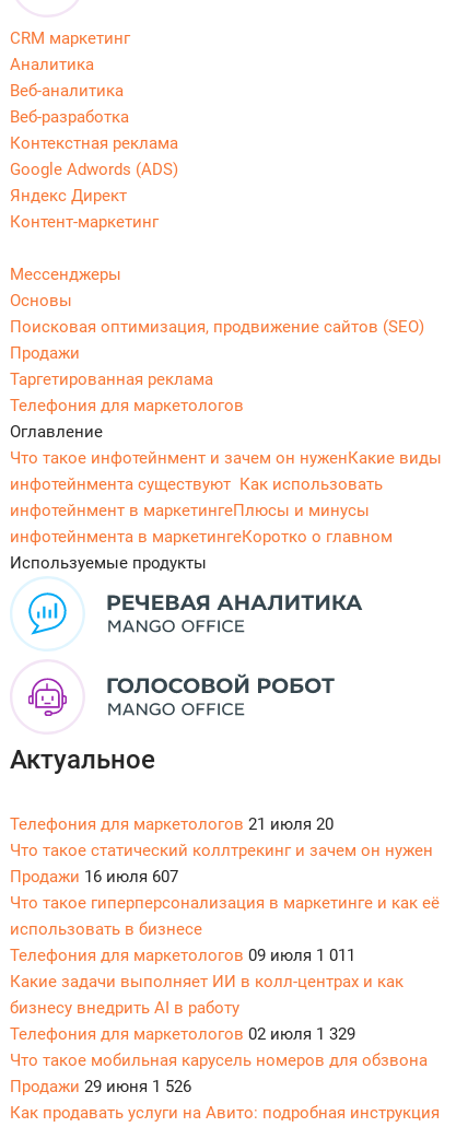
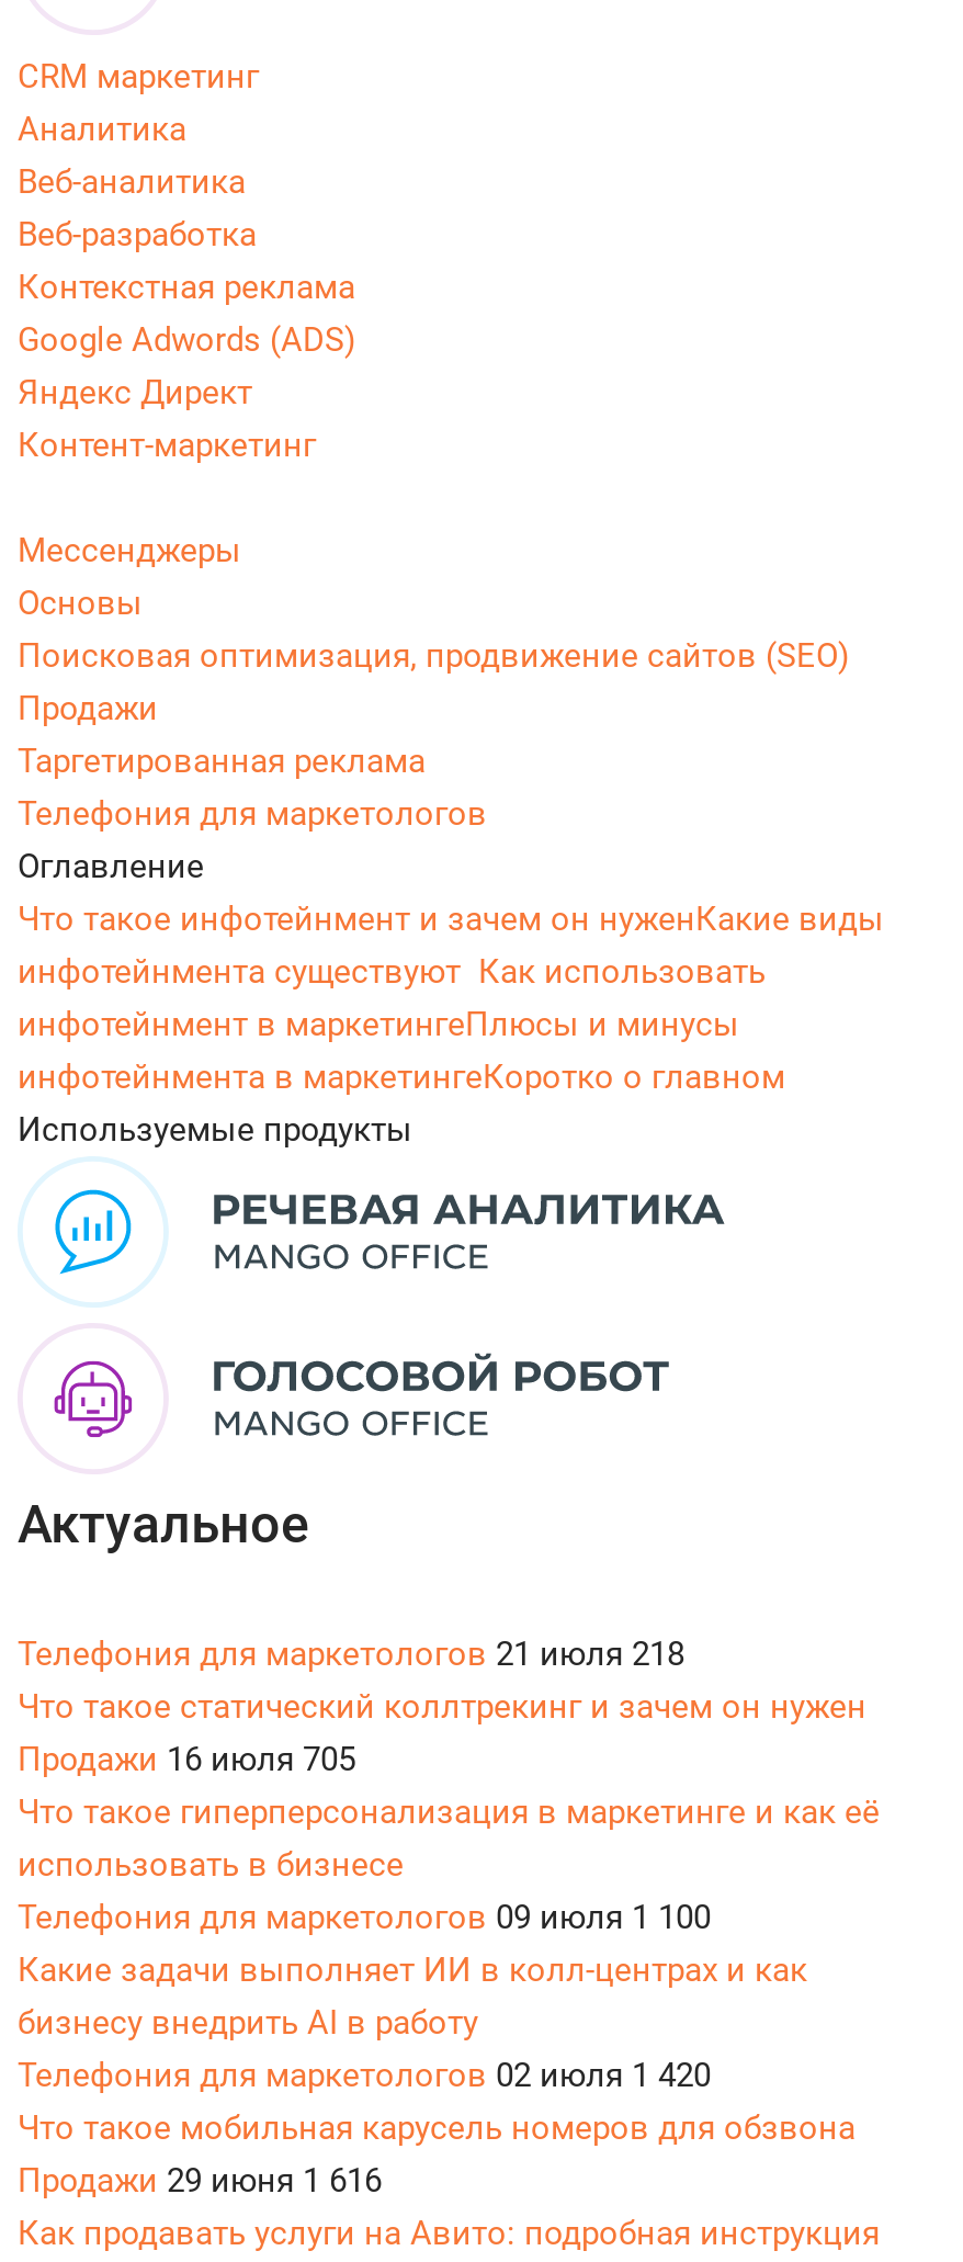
- Телефония для маркетологов 21 июля 20
+ Телефония для маркетологов 21 июля 218

- Продажи 16 июля 607
+ Продажи 16 июля 705

- Телефония для маркетологов 09 июля 1 011
+ Телефония для маркетологов 09 июля 1 100

- Телефония для маркетологов 02 июля 1 329
+ Телефония для маркетологов 02 июля 1 420

- Продажи 29 июня 1 526
+ Продажи 29 июня 1 616
